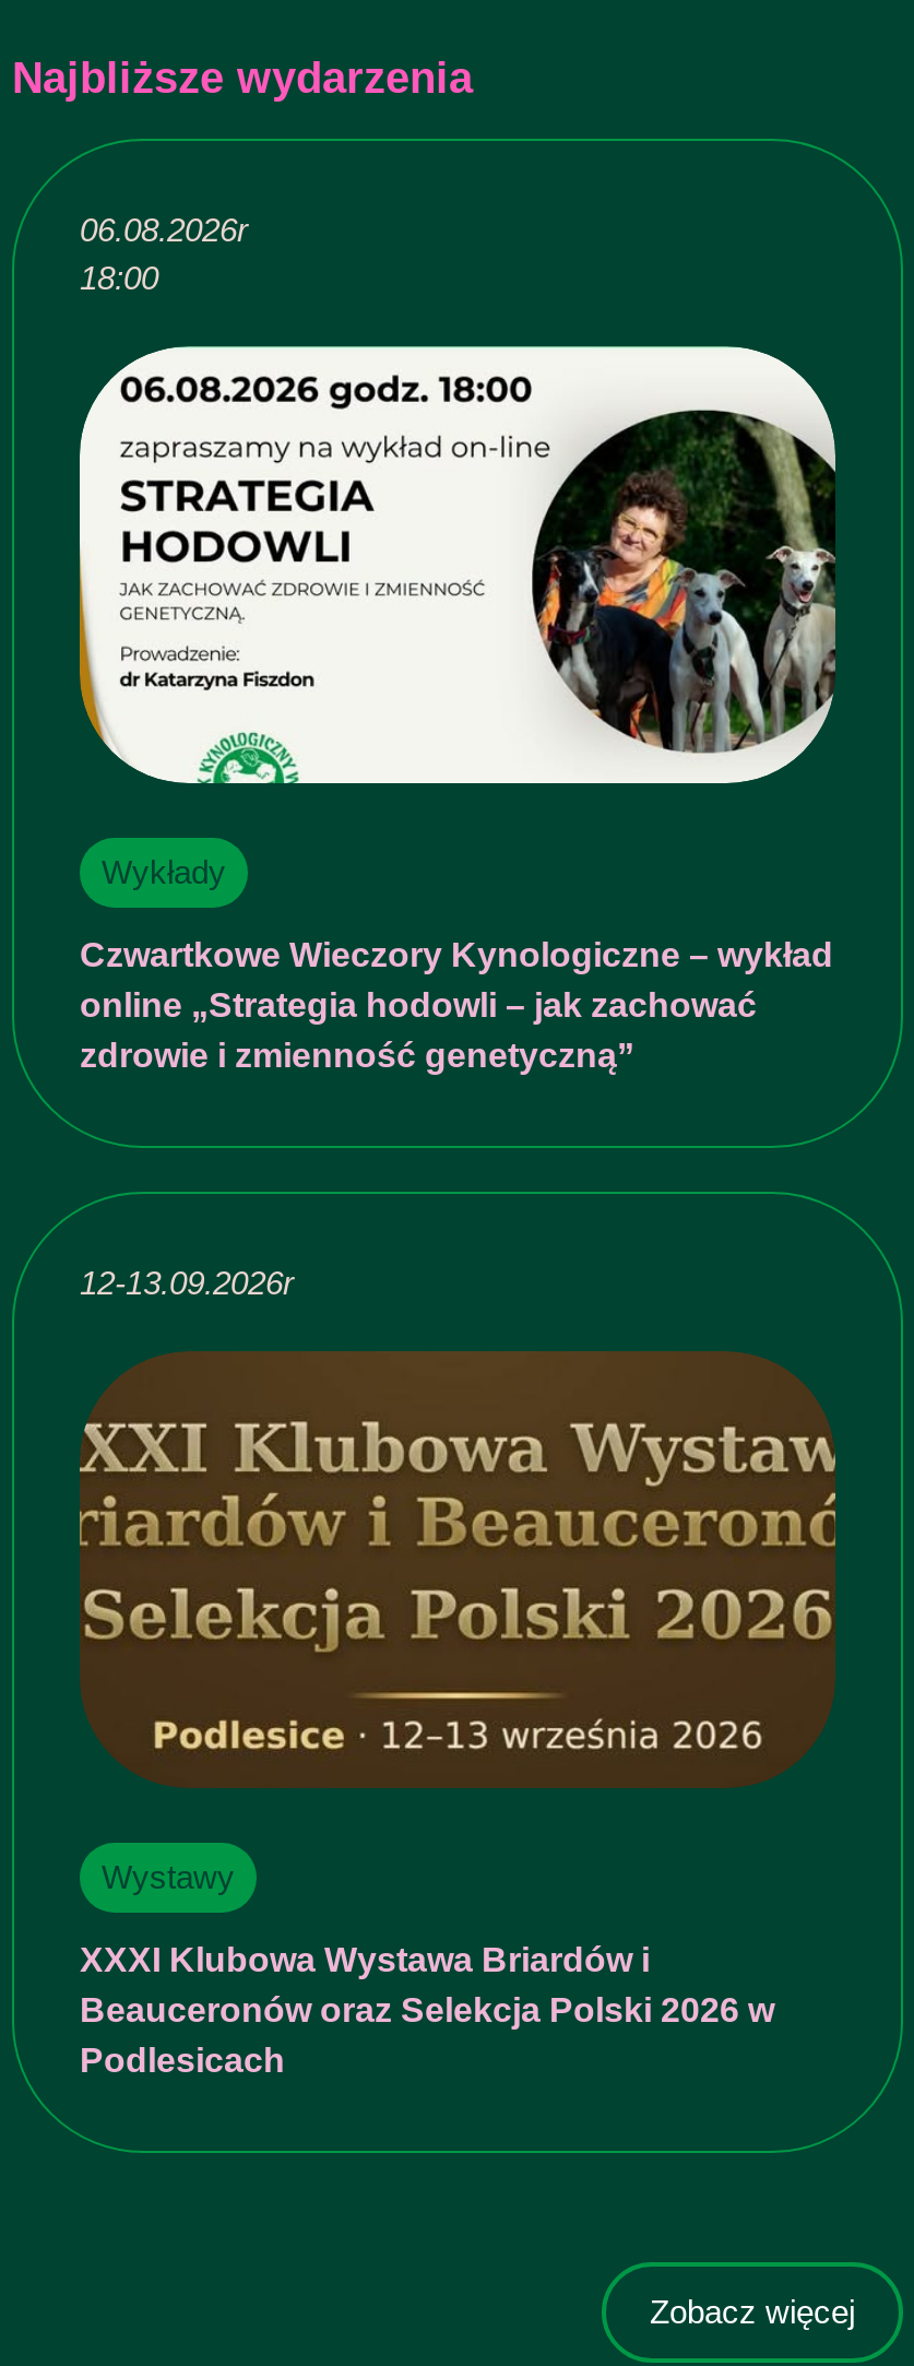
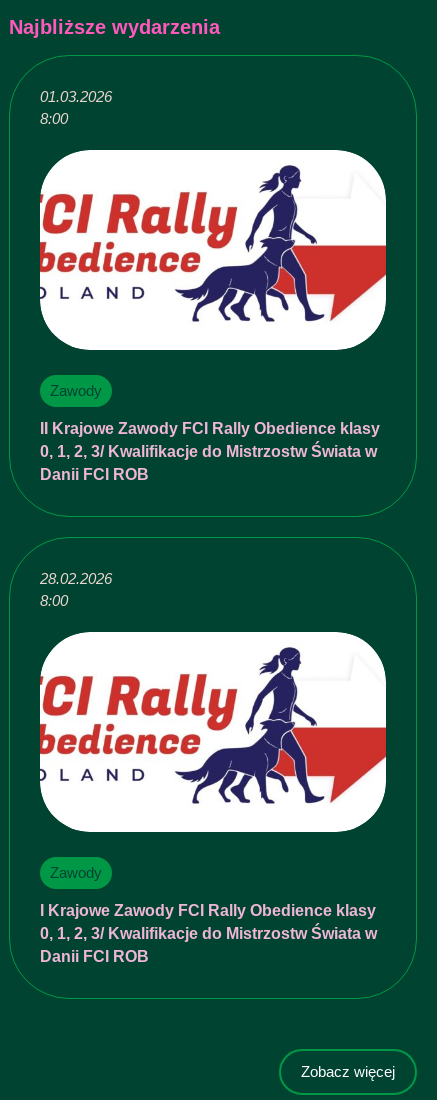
- 06.08.2026r
- 18:00
+ 01.03.2026
+ 8:00

- [image]
+ [image]

- Wykłady
+ Zawody

- Czwartkowe Wieczory Kynologiczne – wykład
- online „Strategia hodowli – jak zachować
- zdrowie i zmienność genetyczną”
+ II Krajowe Zawody FCI Rally Obedience klasy
+ 0, 1, 2, 3/ Kwalifikacje do Mistrzostw Świata w
+ Danii FCI ROB

- 12-13.09.2026r
+ 28.02.2026
+ 8:00

- [image]
- Wystawy
+ [image]
+ Zawody

- XXXI Klubowa Wystawa Briardów i
- Beauceronów oraz Selekcja Polski 2026 w
- Podlesicach
+ I Krajowe Zawody FCI Rally Obedience klasy
+ 0, 1, 2, 3/ Kwalifikacje do Mistrzostw Świata w
+ Danii FCI ROB
